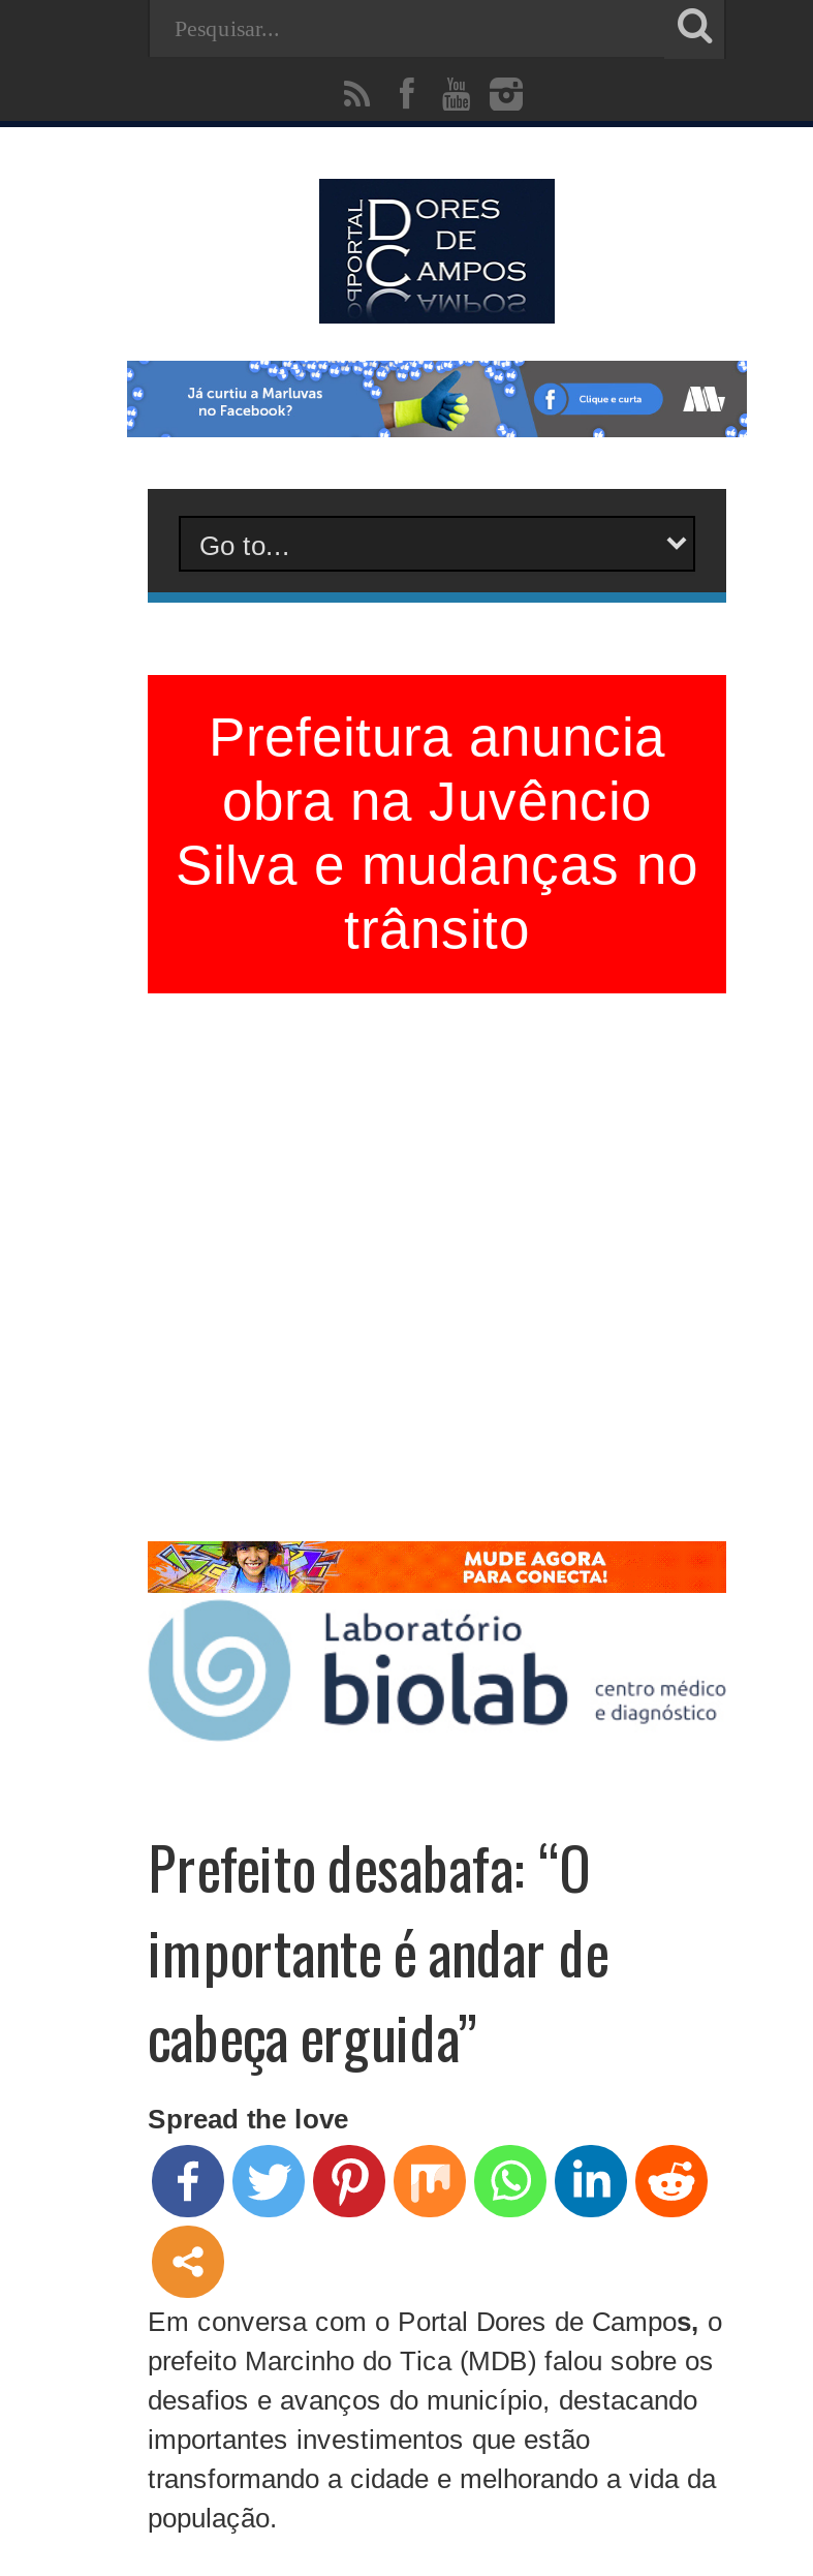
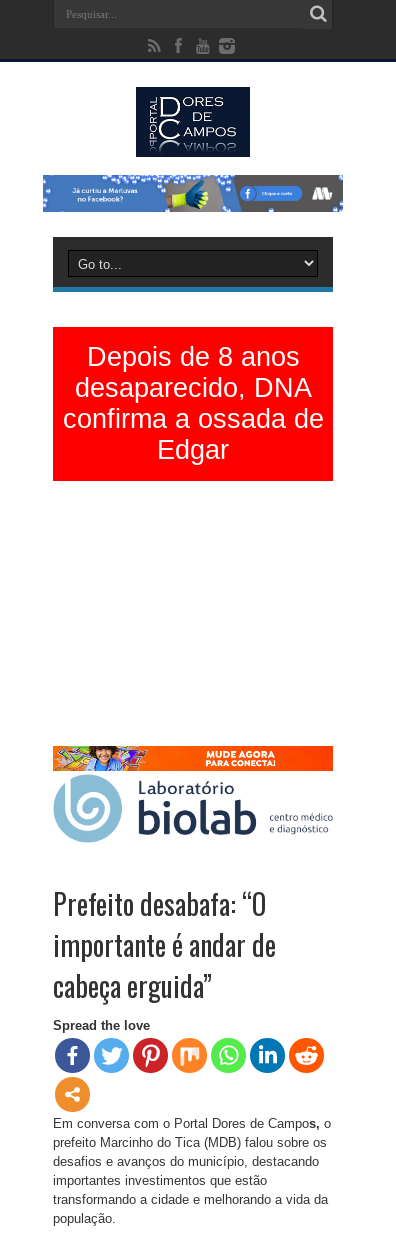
- Prefeitura anuncia
- obra na Juvêncio
- Silva e mudanças no
- trânsito
+ Depois de 8 anos
+ desaparecido, DNA
+ confirma a ossada de
+ Edgar
